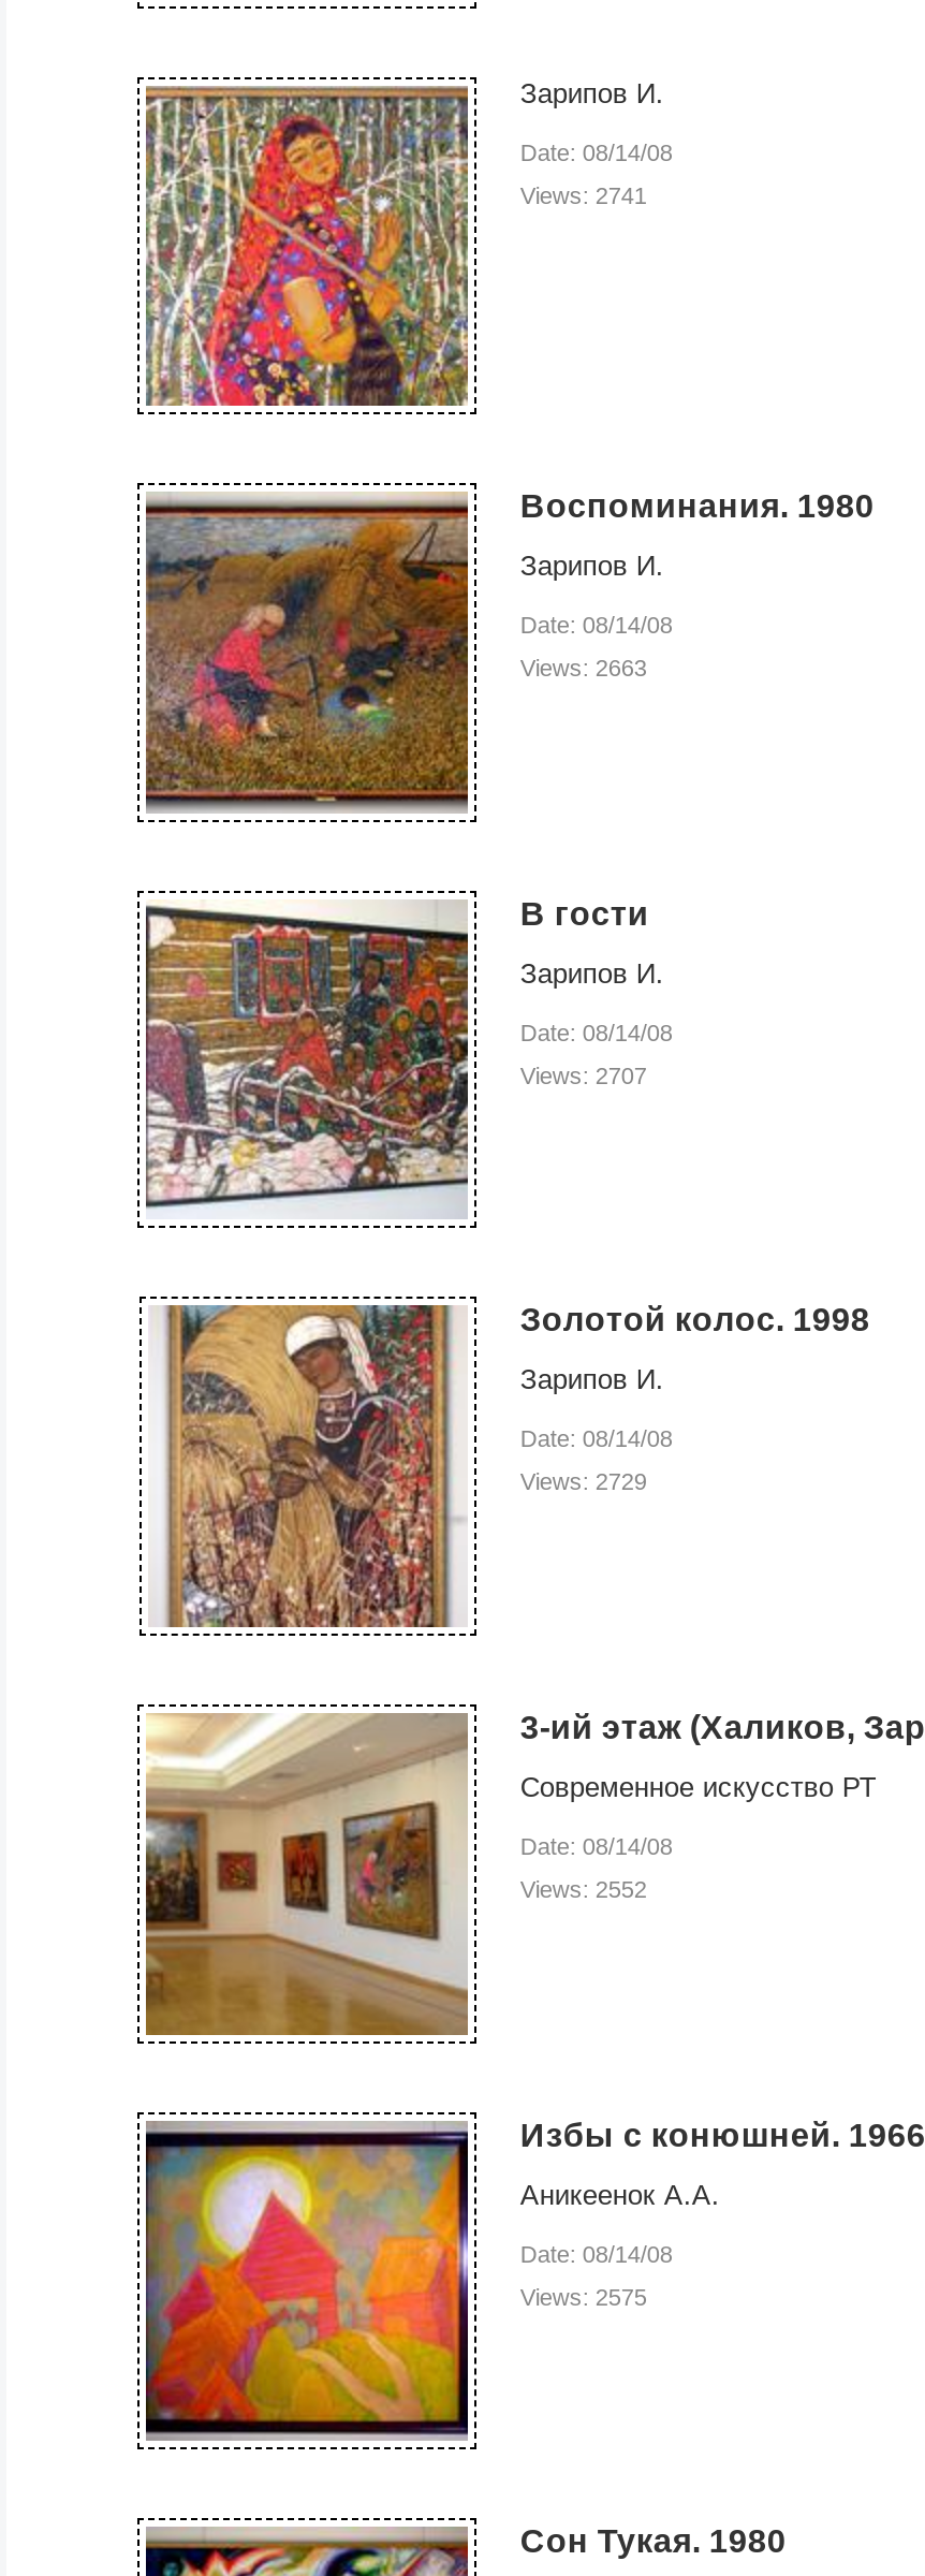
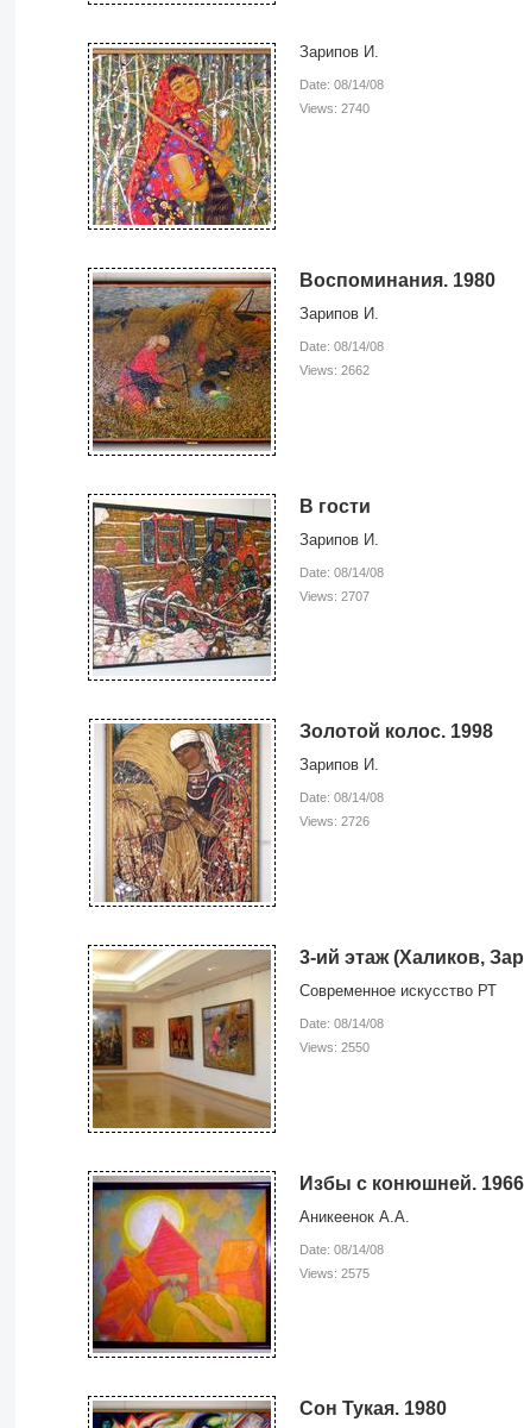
- Views: 2741
+ Views: 2740

- Views: 2663
+ Views: 2662

- Views: 2729
+ Views: 2726

- Views: 2552
+ Views: 2550
